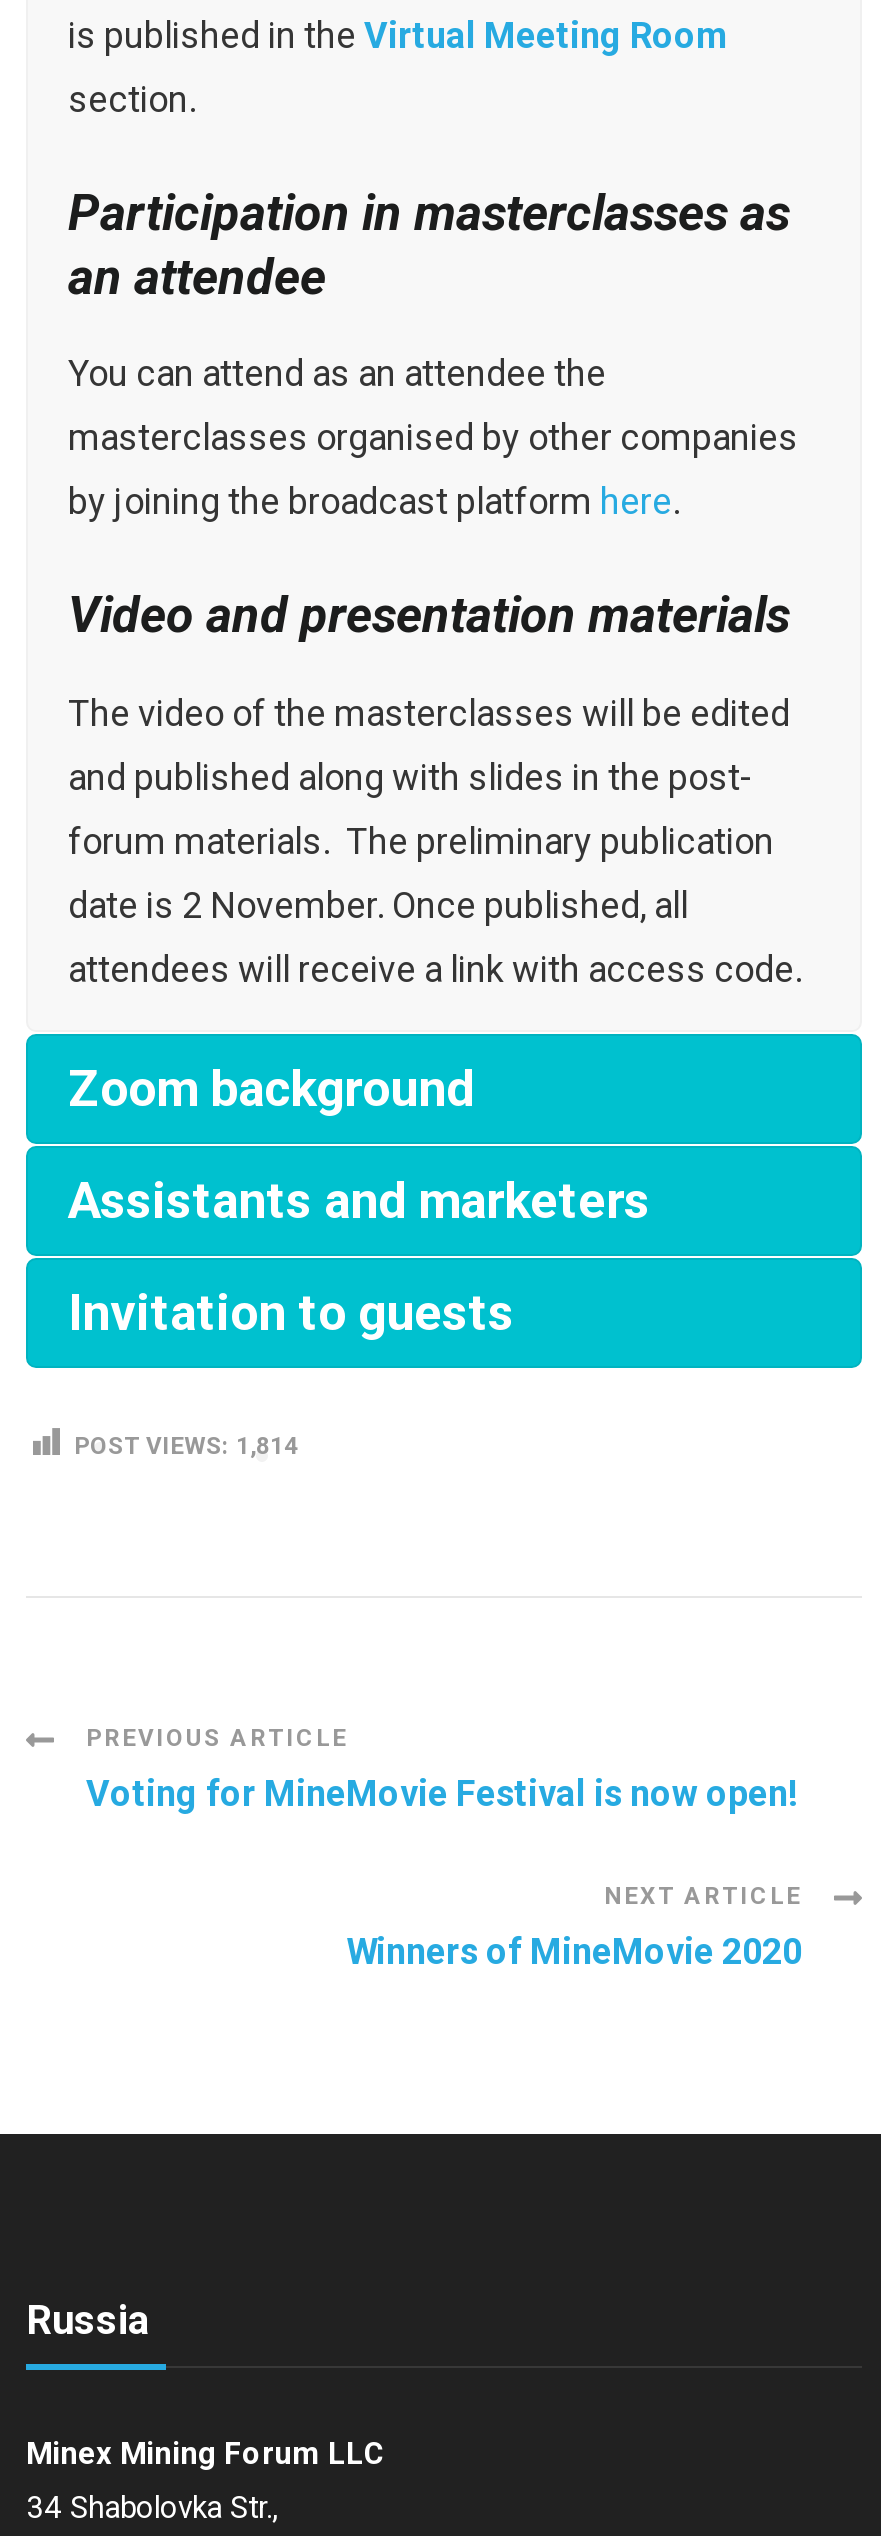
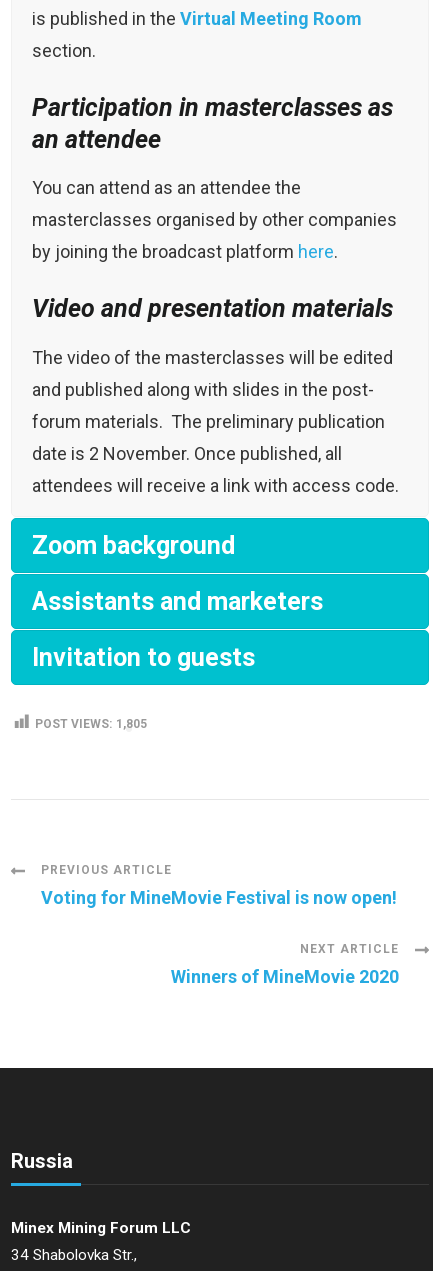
- POST VIEWS: 1,814
+ POST VIEWS: 1,805
